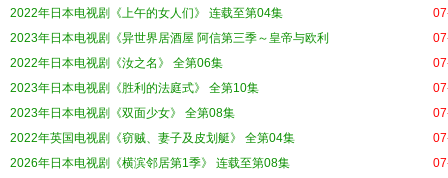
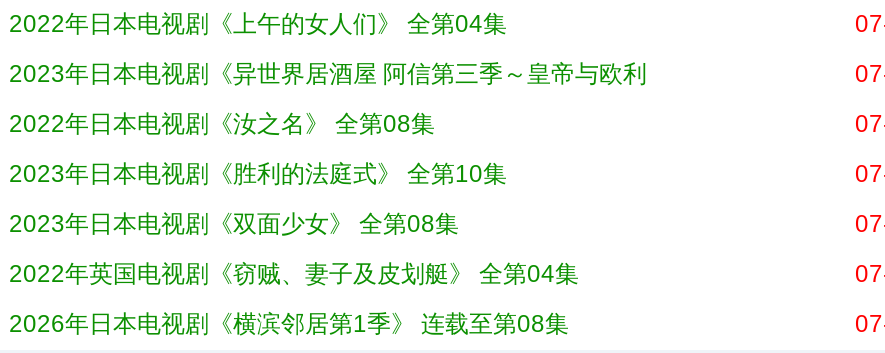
- 2022年日本电视剧《上午的女人们》 连载至第04集
+ 2022年日本电视剧《上午的女人们》 全第04集

- 2022年日本电视剧《汝之名》 全第06集
+ 2022年日本电视剧《汝之名》 全第08集
